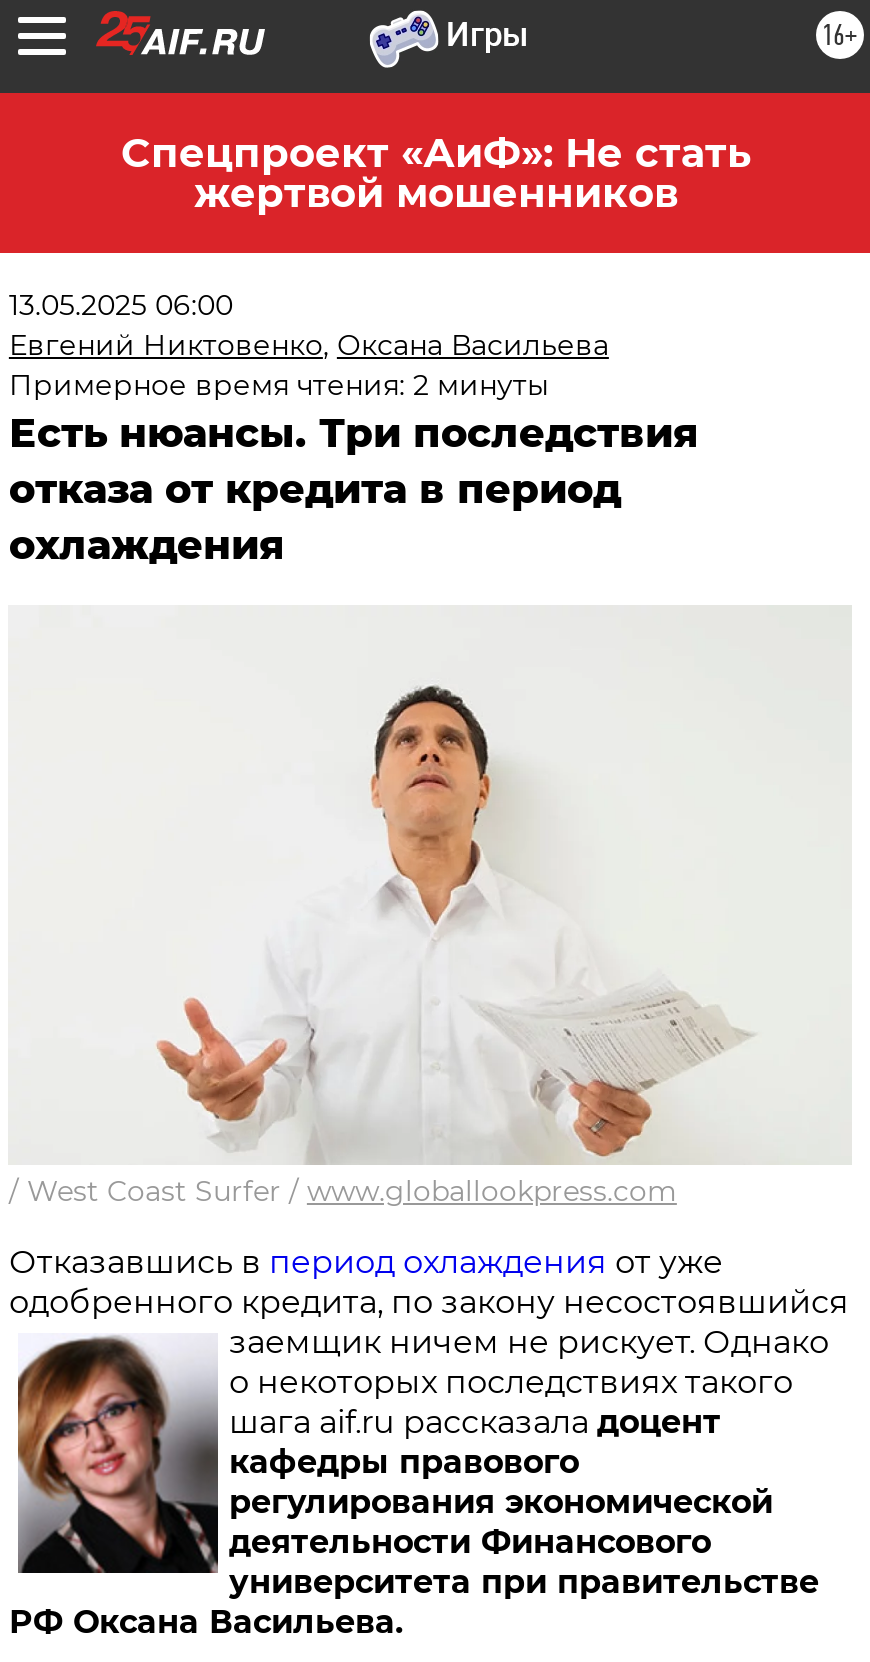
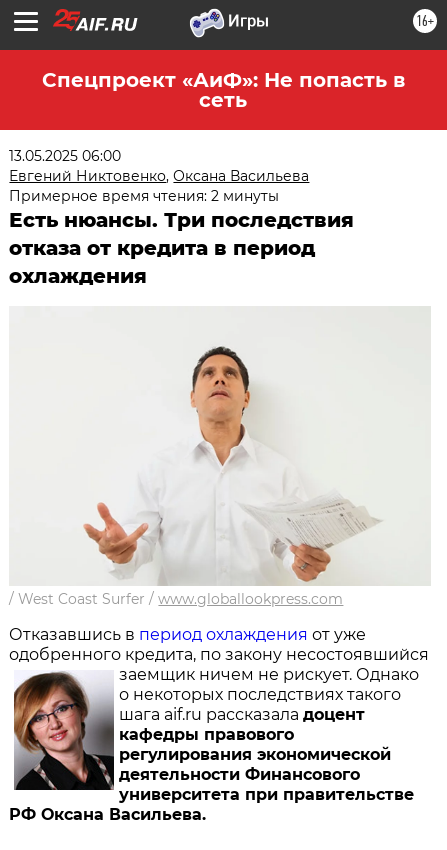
- Спецпроект «АиФ»: Не стать
- жертвой мошенников
+ Спецпроект «АиФ»: Не попасть в
+ сеть
